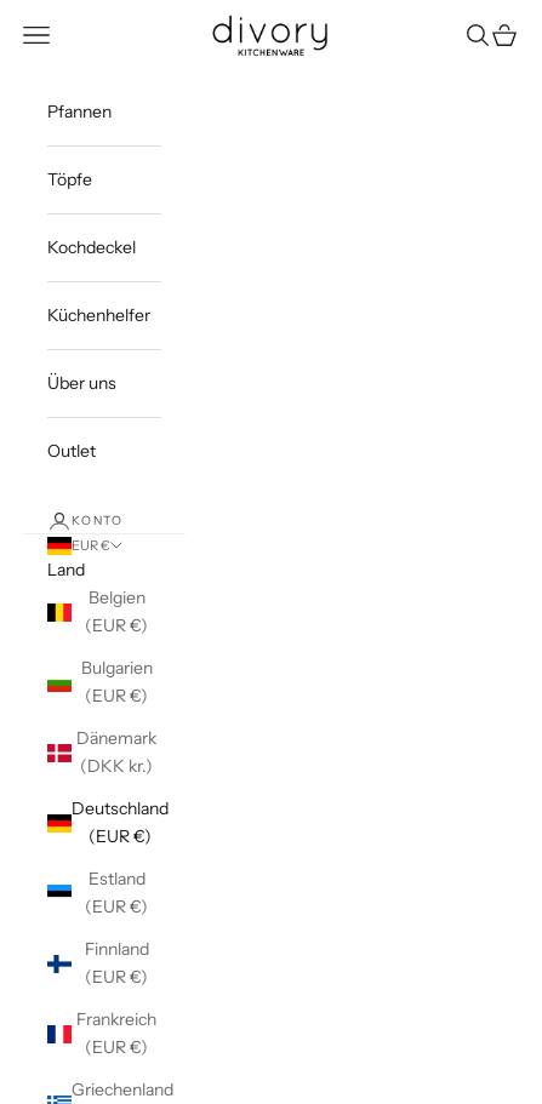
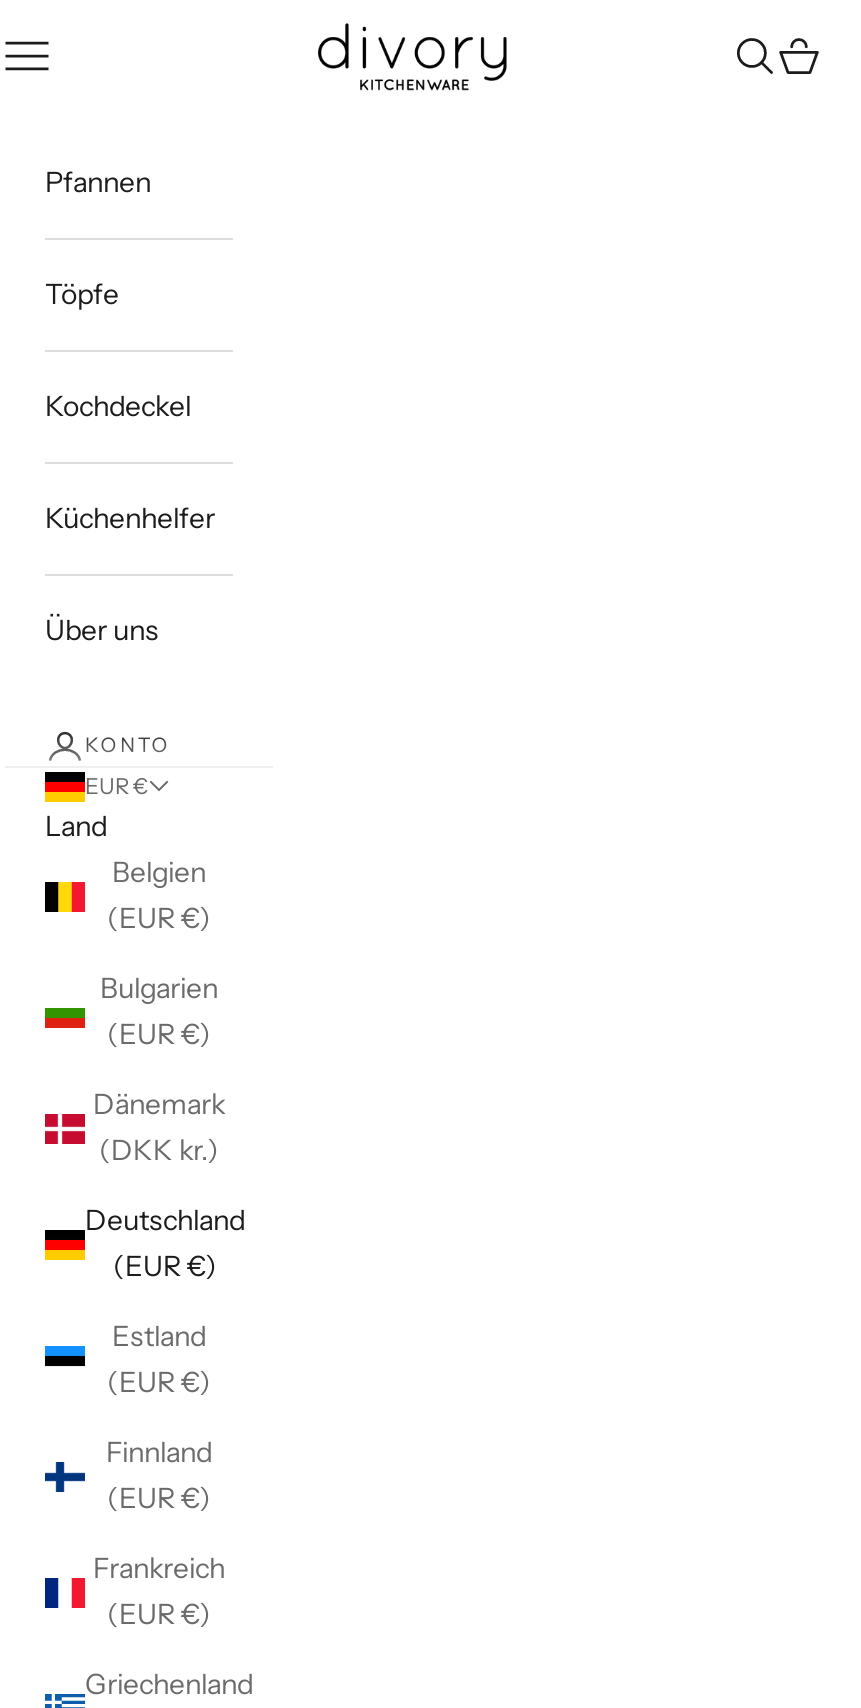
- Outlet
